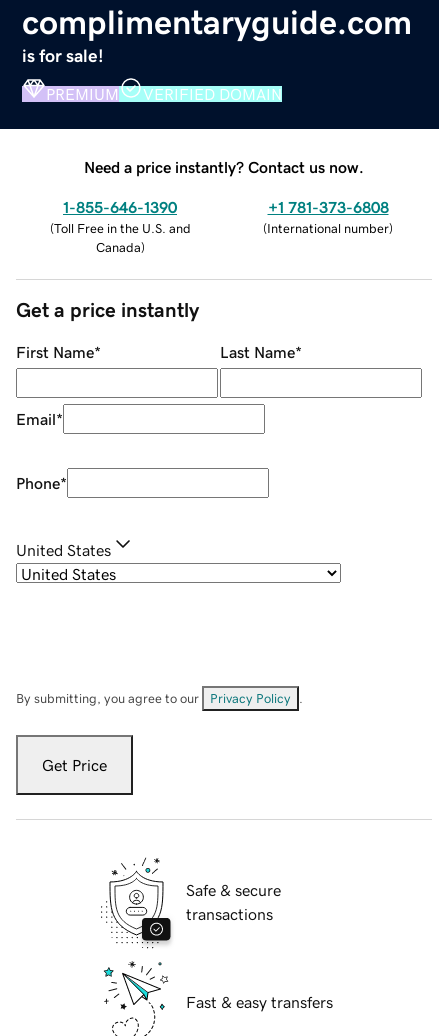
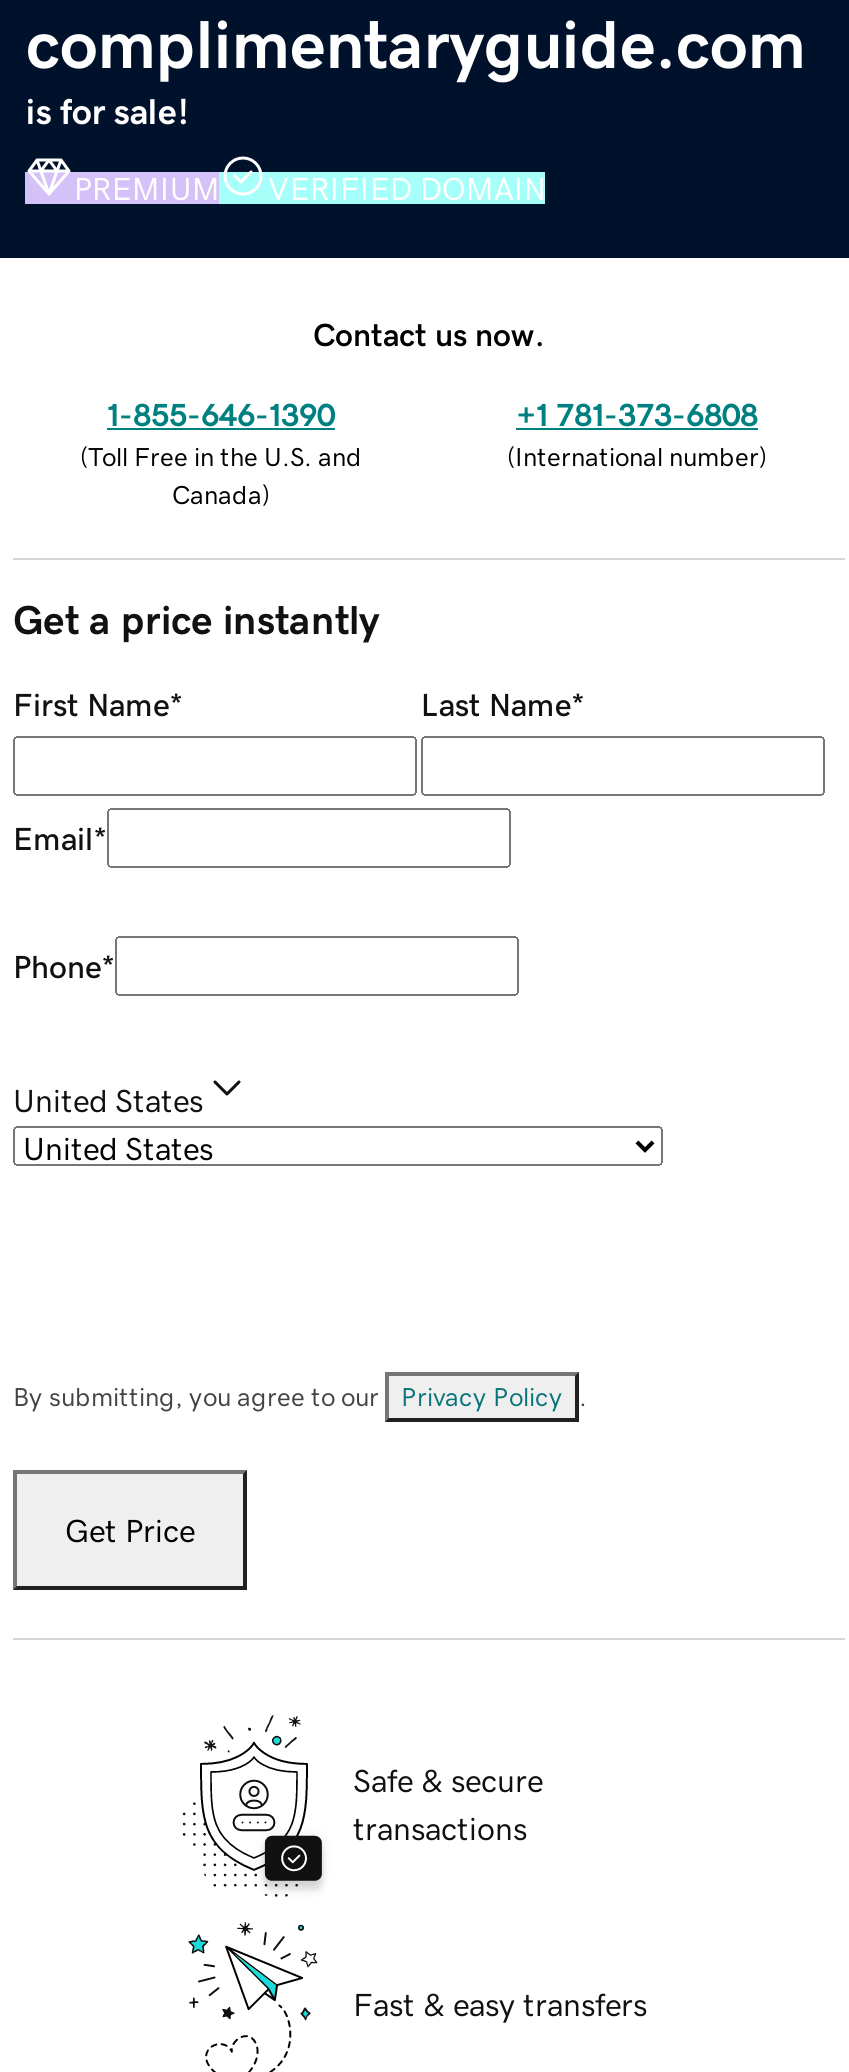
- Need a price instantly? Contact us now.
+ Contact us now.
